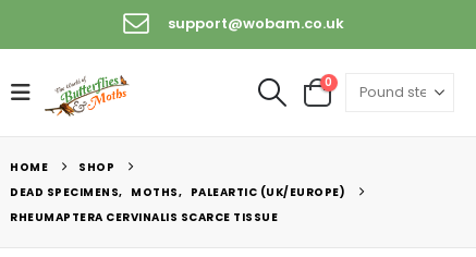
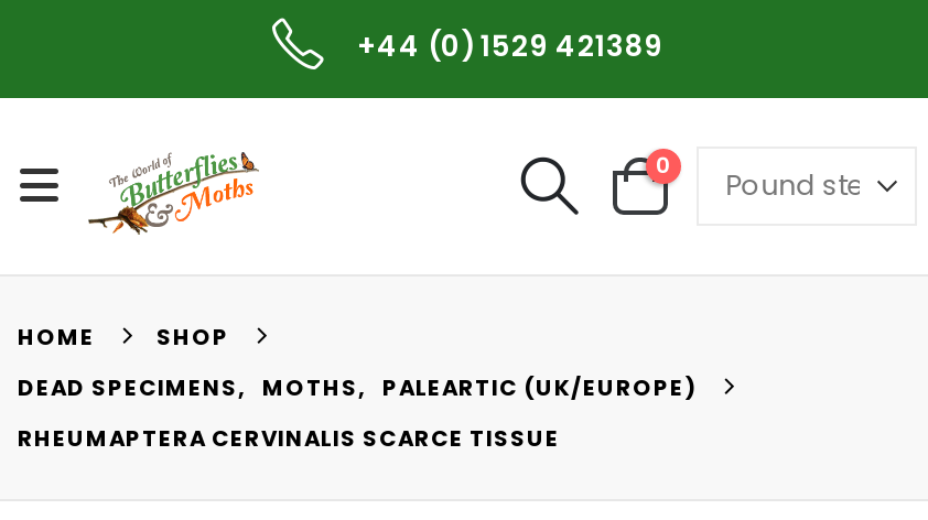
- support@wobam.co.uk
+ +44 (0) 1529 421389
